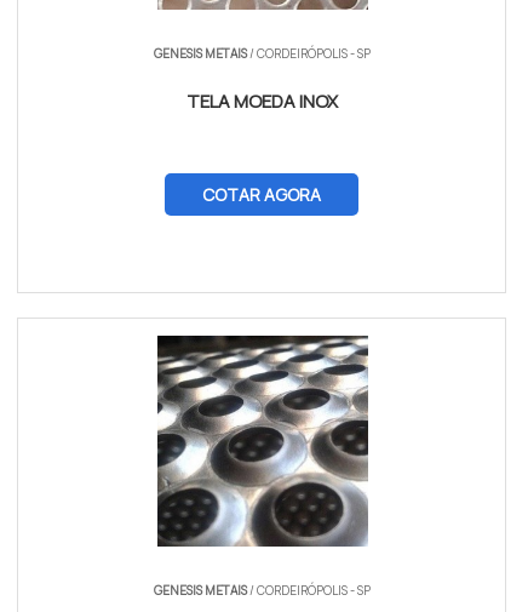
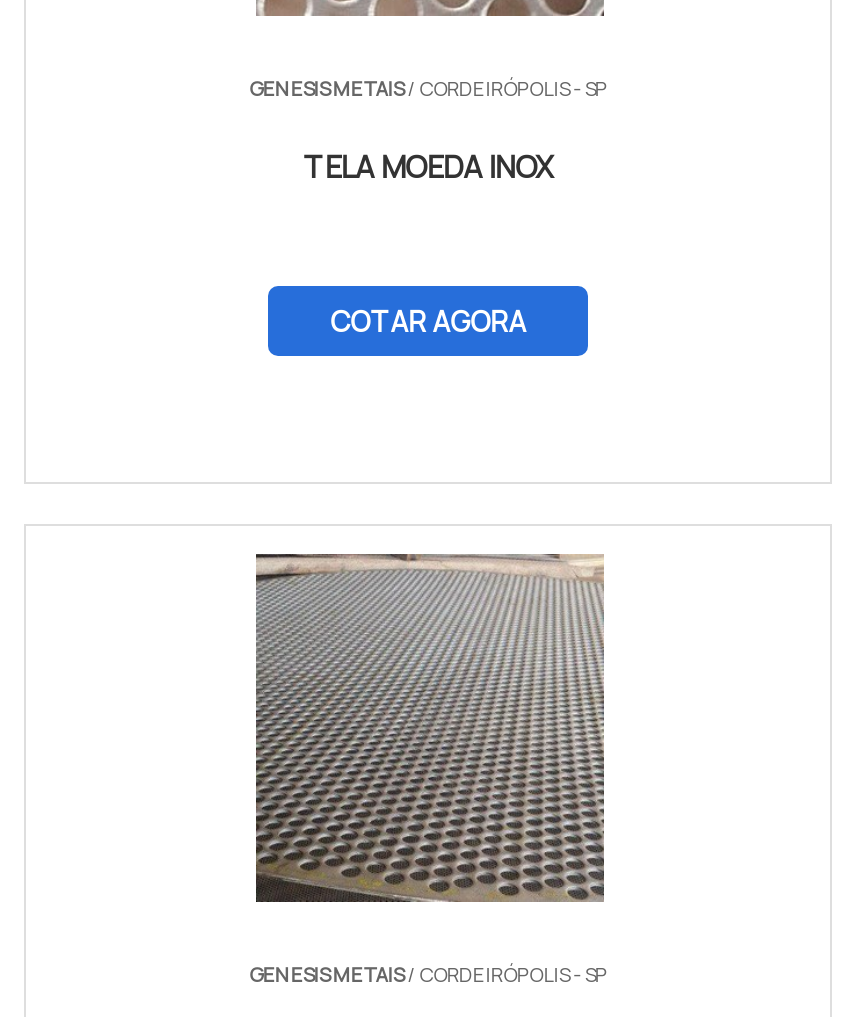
- [image]
+ [image]
